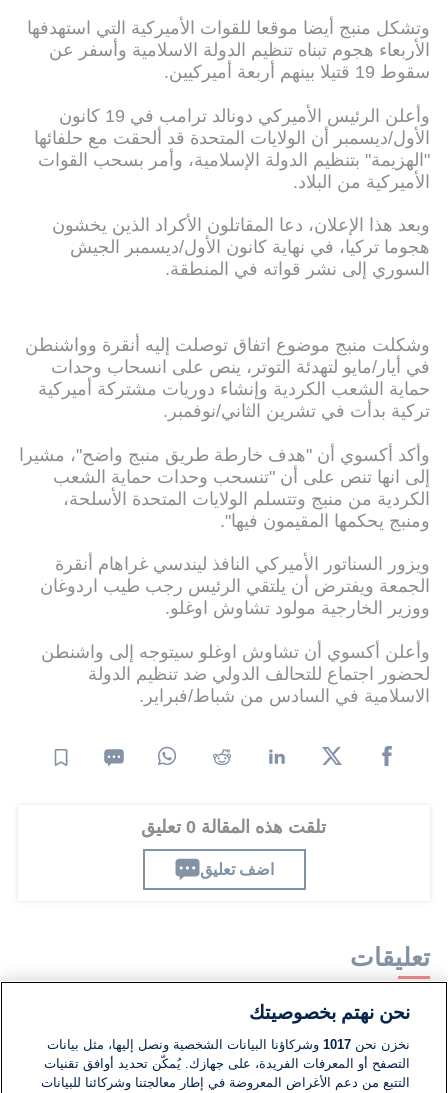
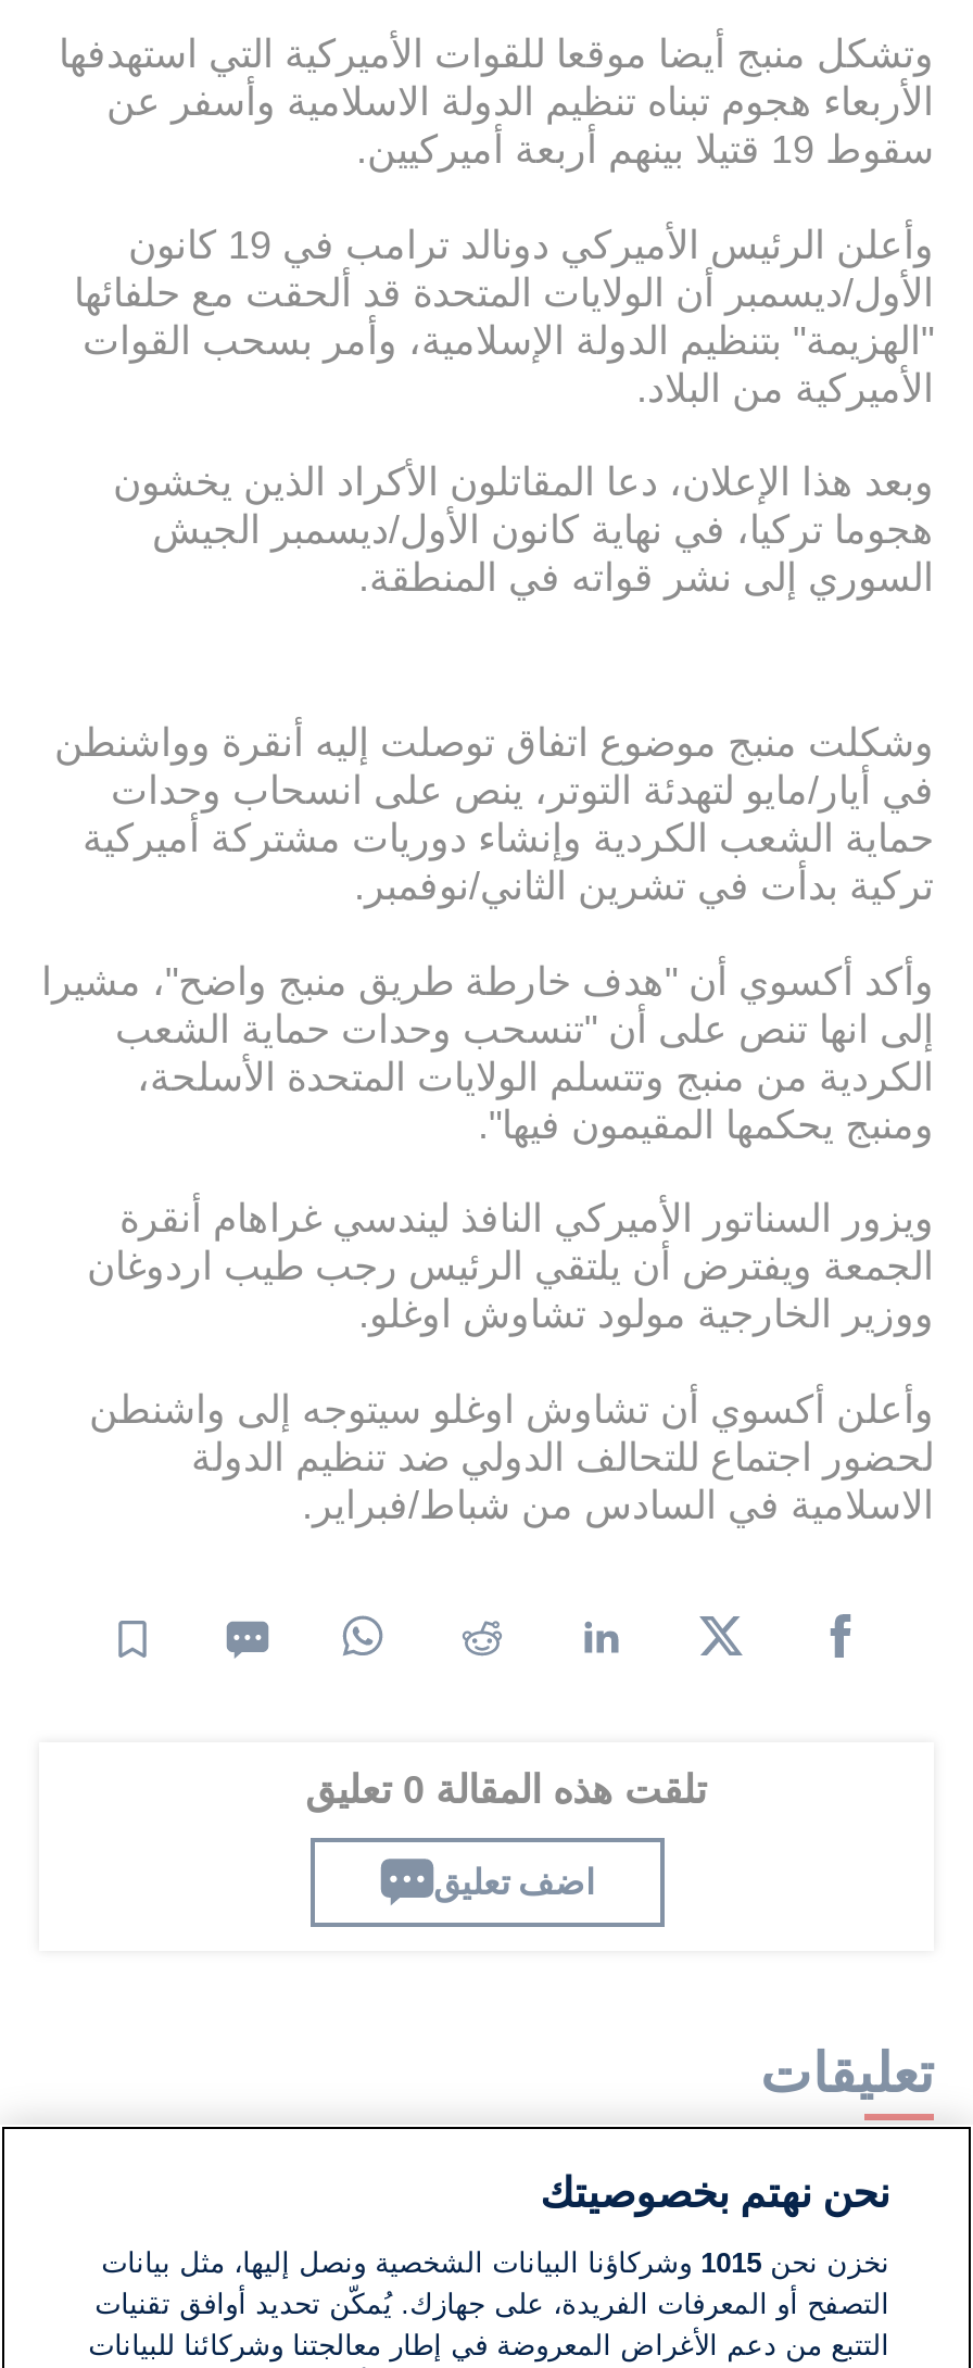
- نخزن نحن 1017 وشركاؤنا البيانات الشخصية ونصل إليها، مثل بيانات
+ نخزن نحن 1015 وشركاؤنا البيانات الشخصية ونصل إليها، مثل بيانات
